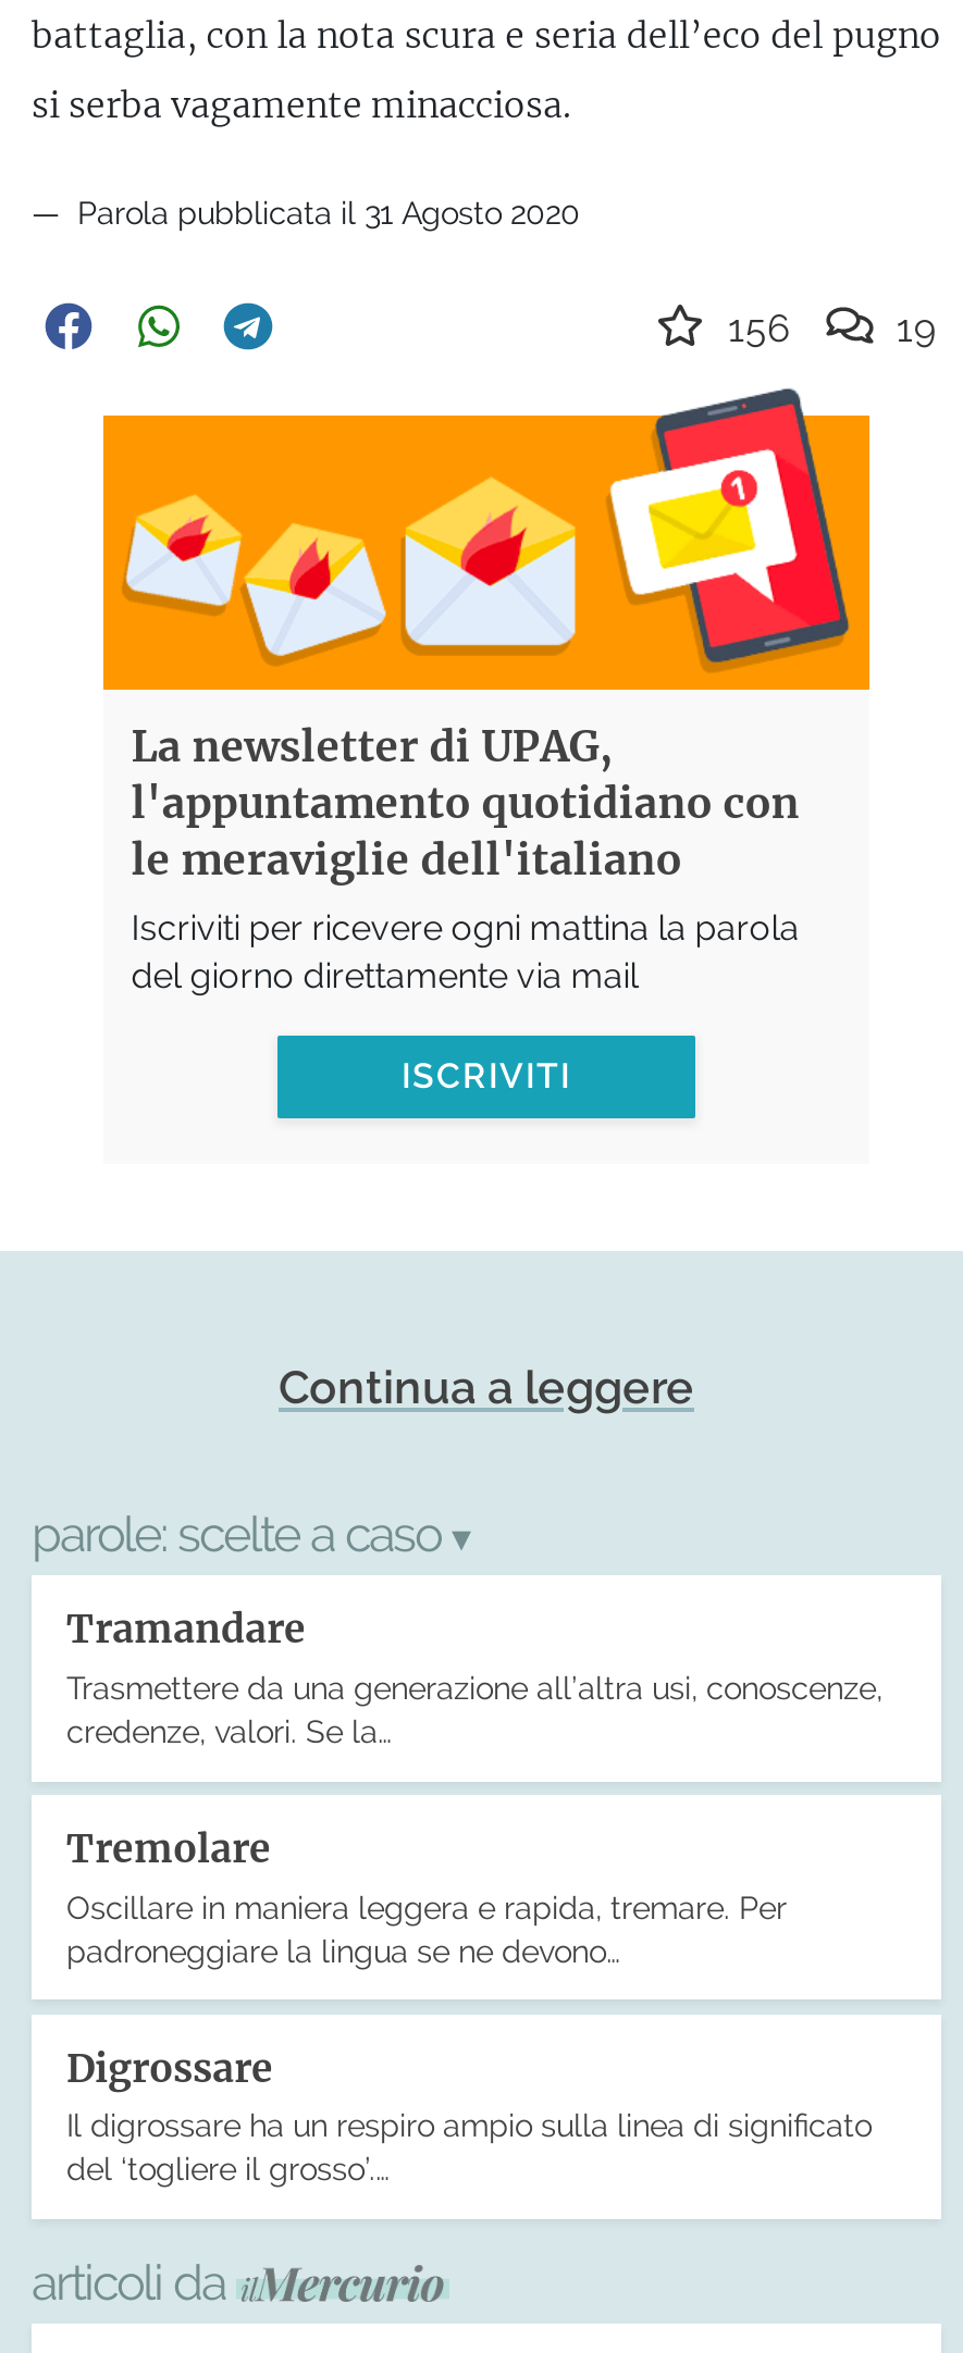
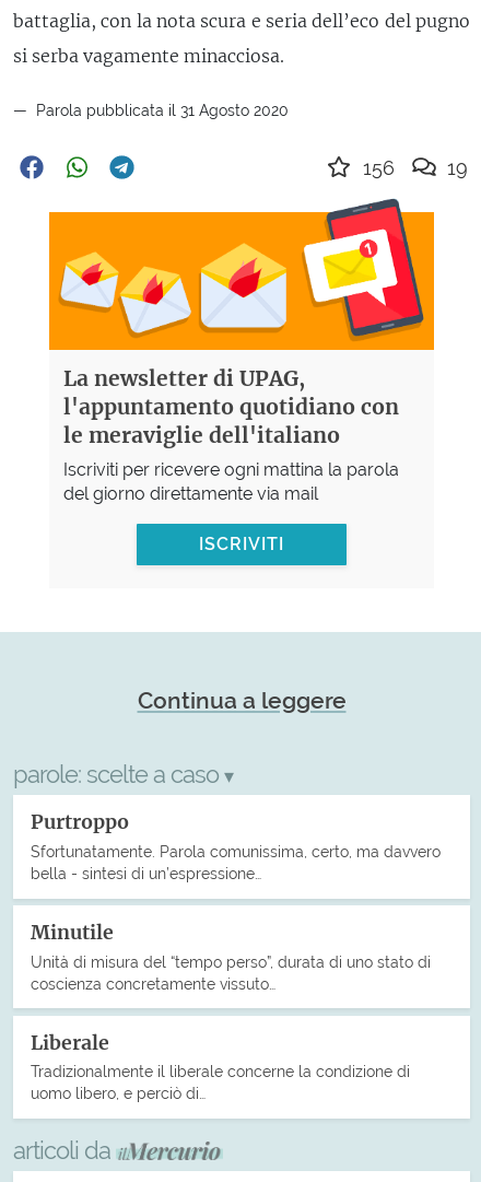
- Tramandare
- Trasmettere da una generazione all’altra usi, conoscenze,
- credenze, valori. Se la…
+ Purtroppo
+ Sfortunatamente. Parola comunissima, certo, ma davvero
+ bella - sintesi di un’espressione…

- Tremolare
- Oscillare in maniera leggera e rapida, tremare. Per
- padroneggiare la lingua se ne devono…
+ Minutile
+ Unità di misura del “tempo perso”, durata di uno stato di
+ coscienza concretamente vissuto…

- Digrossare
- Il digrossare ha un respiro ampio sulla linea di significato
- del ‘togliere il grosso’.…
+ Liberale
+ Tradizionalmente il liberale concerne la condizione di
+ uomo libero, e perciò di…
